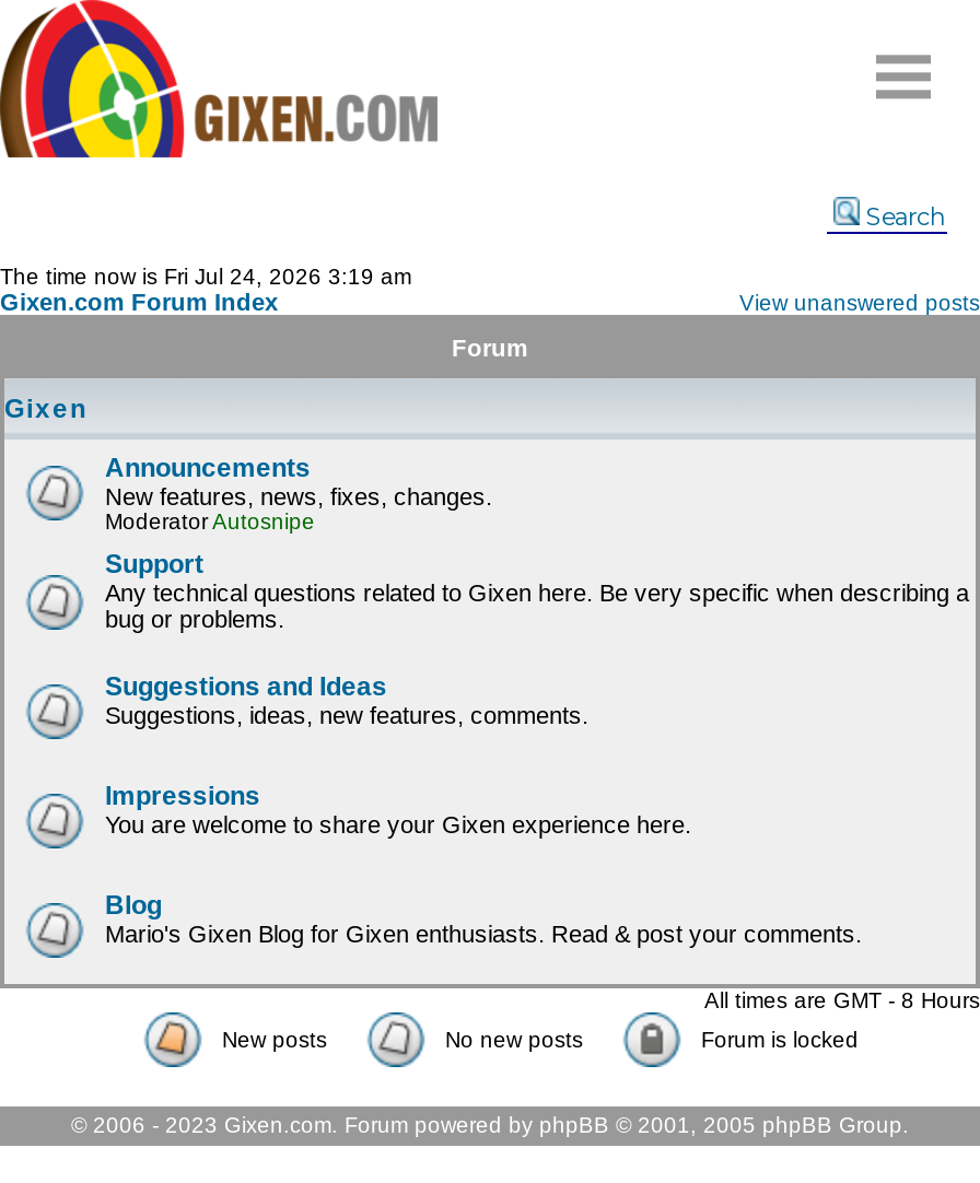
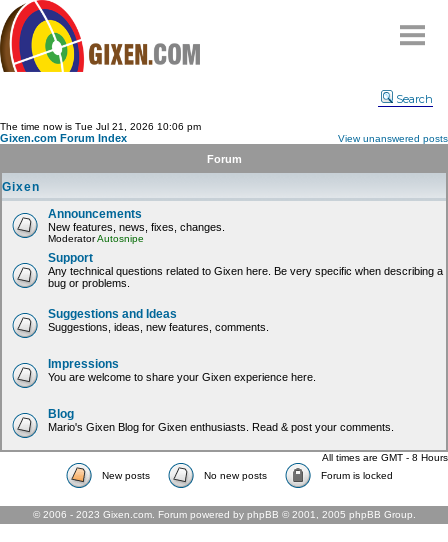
- The time now is Fri Jul 24, 2026 3:19 am
+ The time now is Tue Jul 21, 2026 10:06 pm
